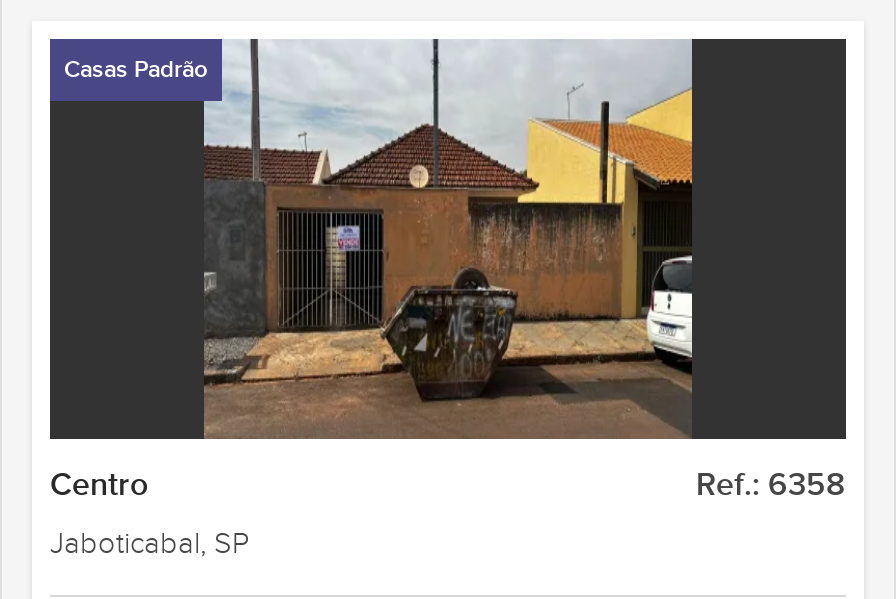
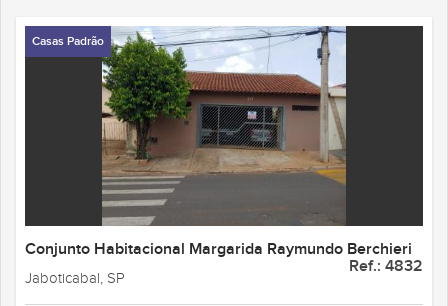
- [image]
- Centro
- Ref.: 6358
+ [image]
+ Conjunto Habitacional Margarida Raymundo Berchieri
+ Ref.: 4832
